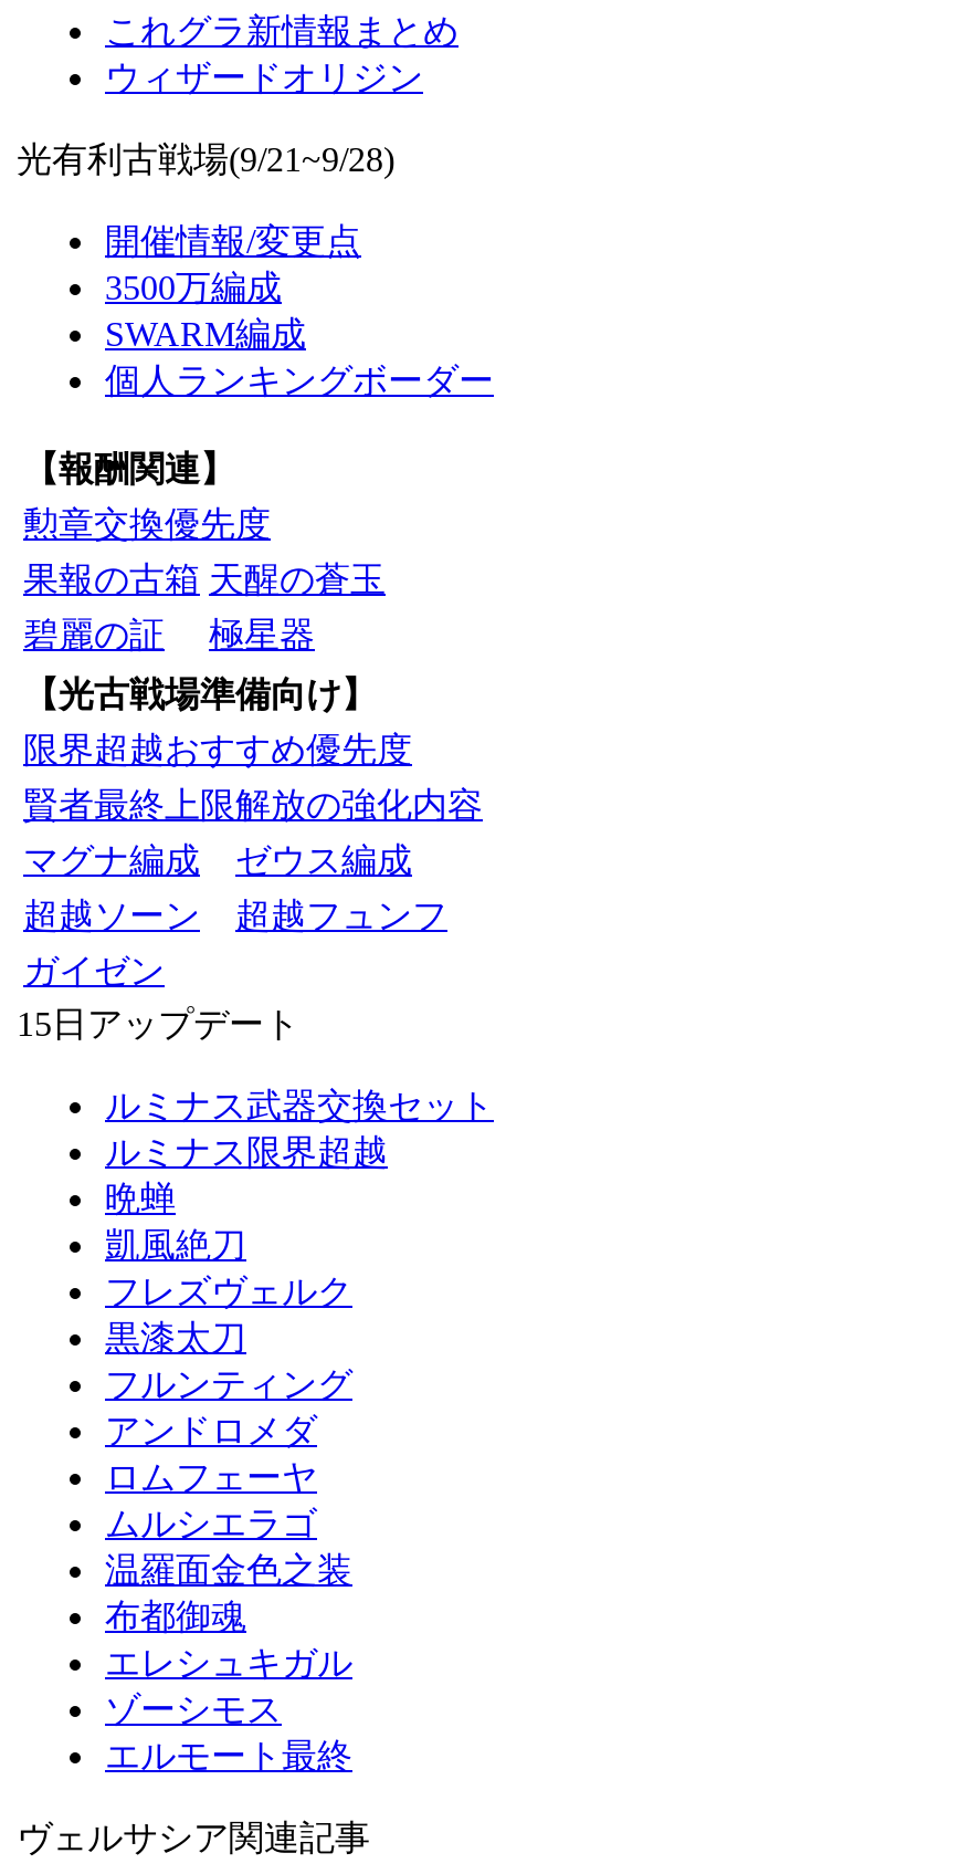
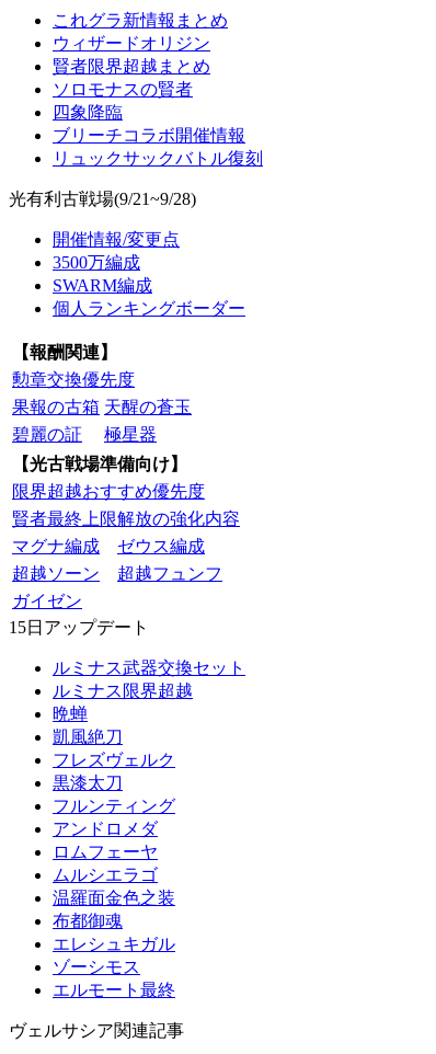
+ 賢者限界超越まとめ
+ ソロモナスの賢者
+ 四象降臨
+ ブリーチコラボ開催情報
+ リュックサックバトル復刻
